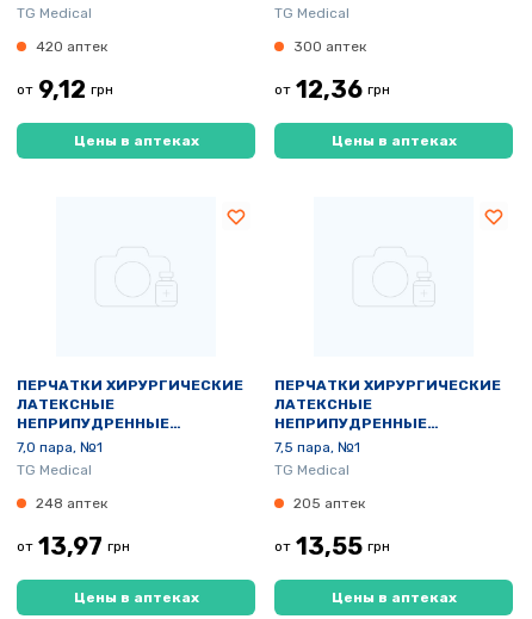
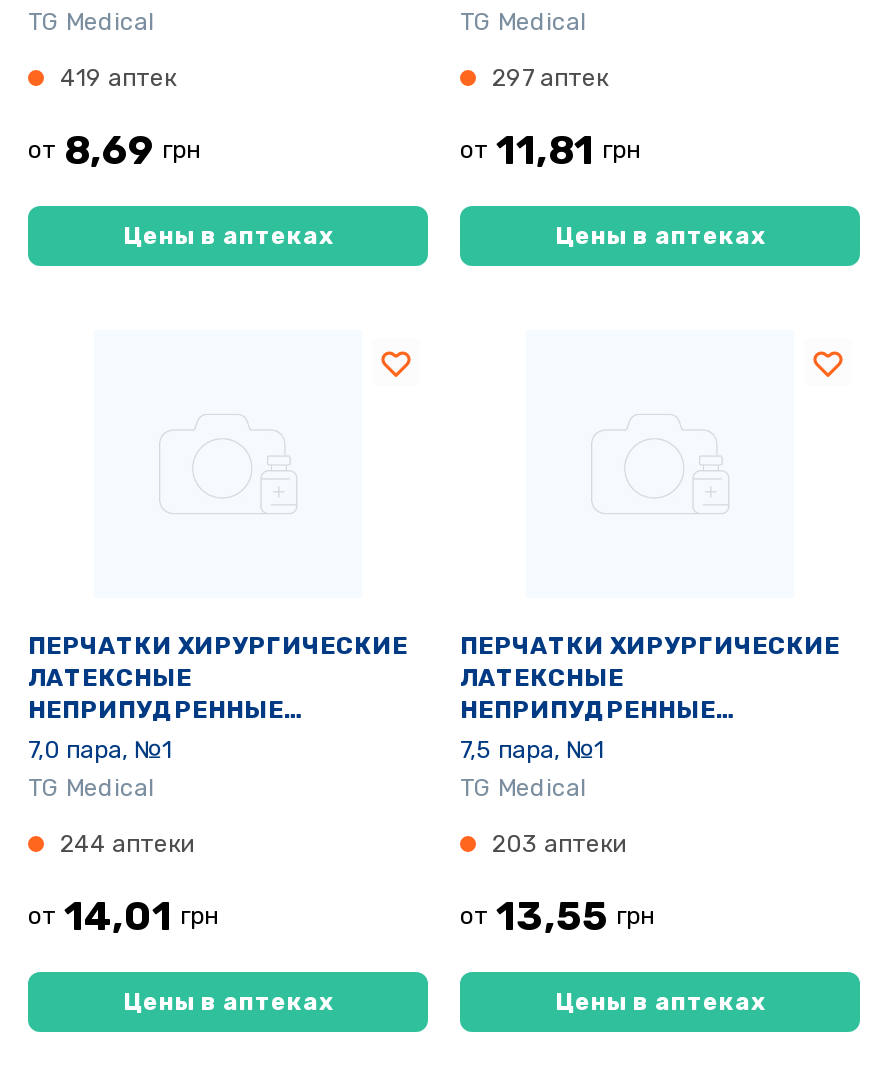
- 420 аптек
+ 419 аптек

- 300 аптек
+ 297 аптек

- от 9,12 грн
+ от 8,69 грн

- от 12,36 грн
+ от 11,81 грн

- 248 аптек
+ 244 аптеки

- 205 аптек
+ 203 аптеки

- от 13,97 грн
+ от 14,01 грн
